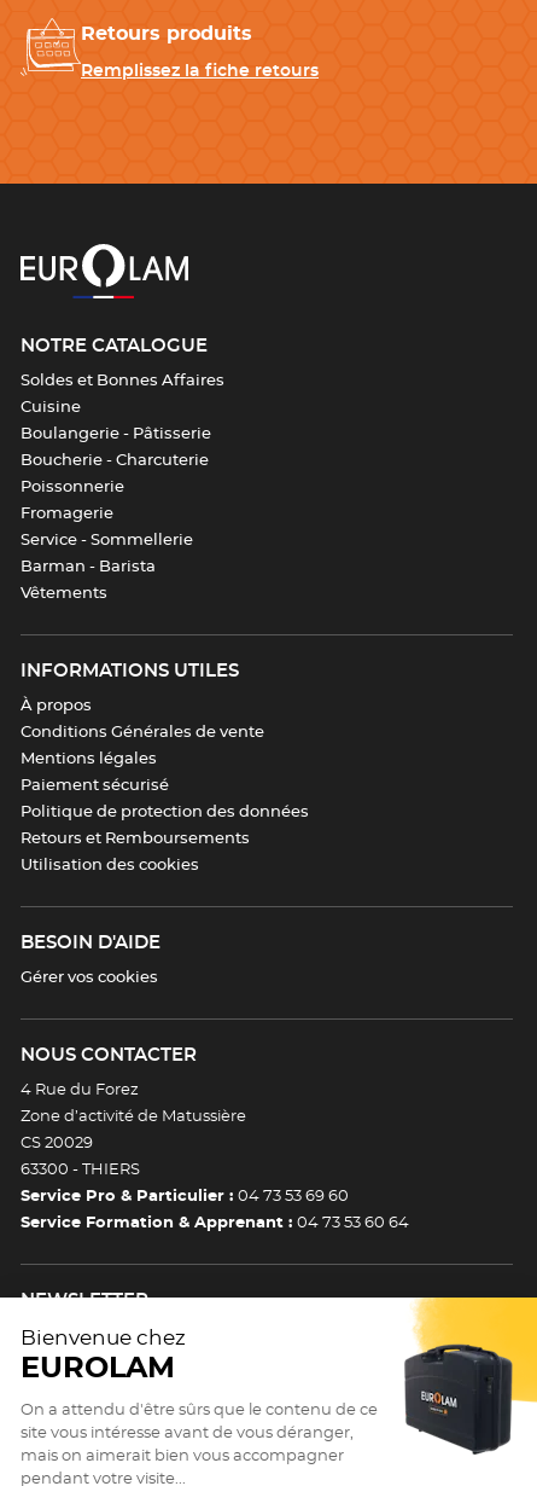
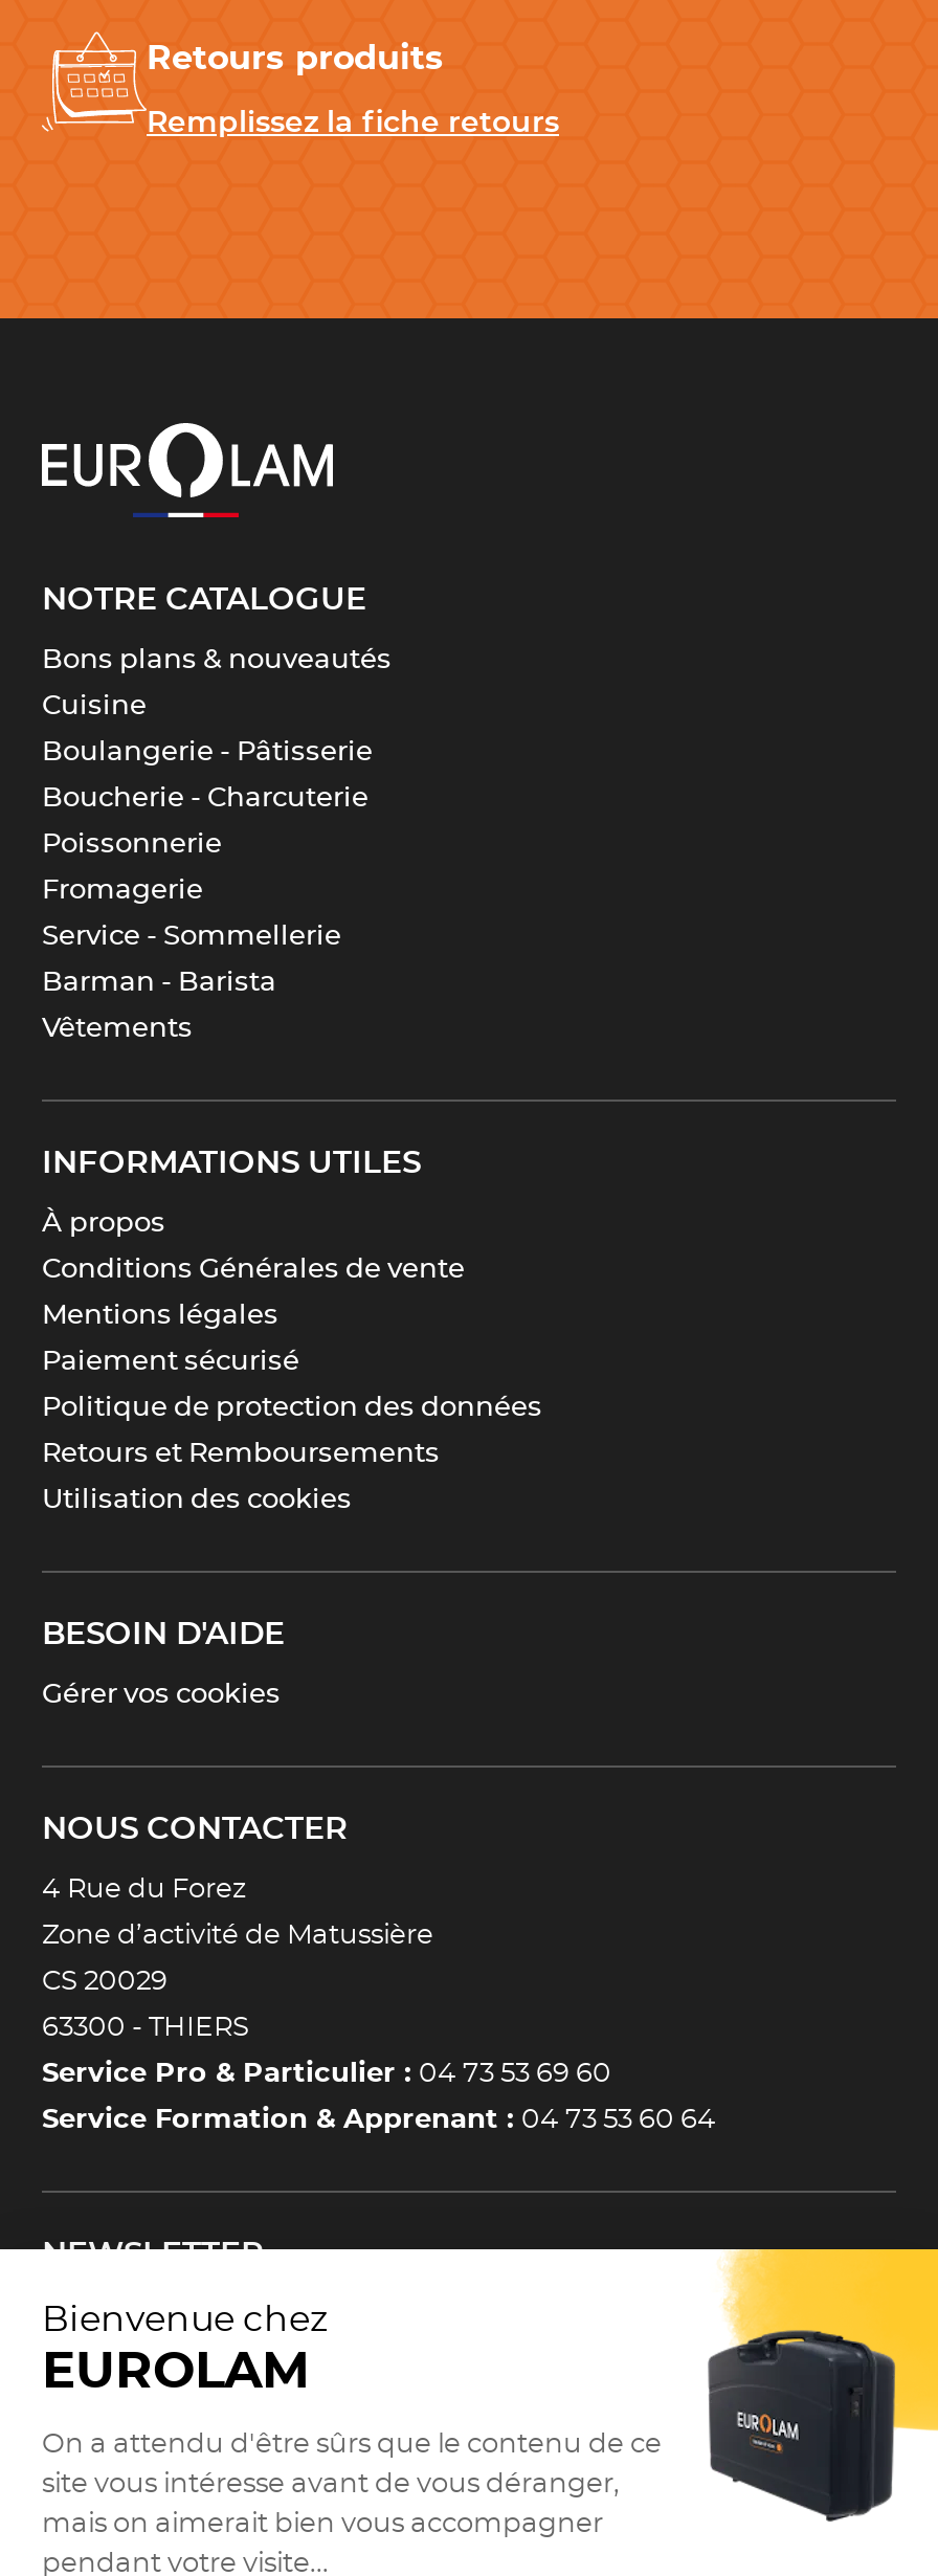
- Soldes et Bonnes Affaires
+ Bons plans & nouveautés
